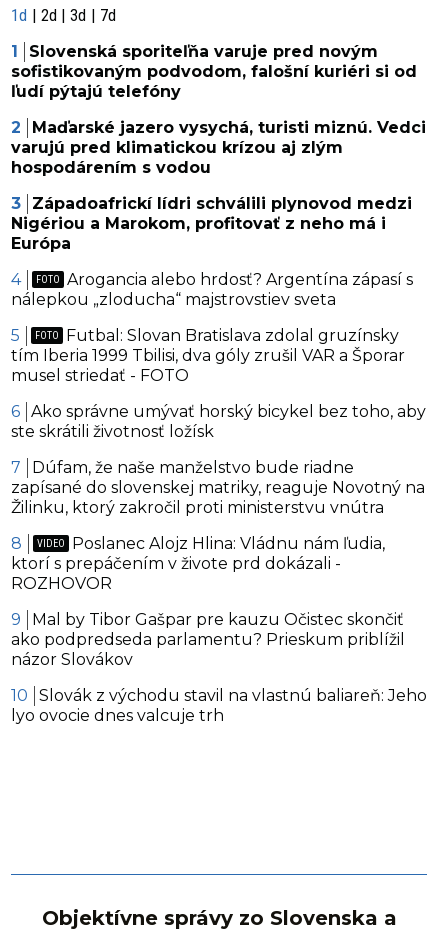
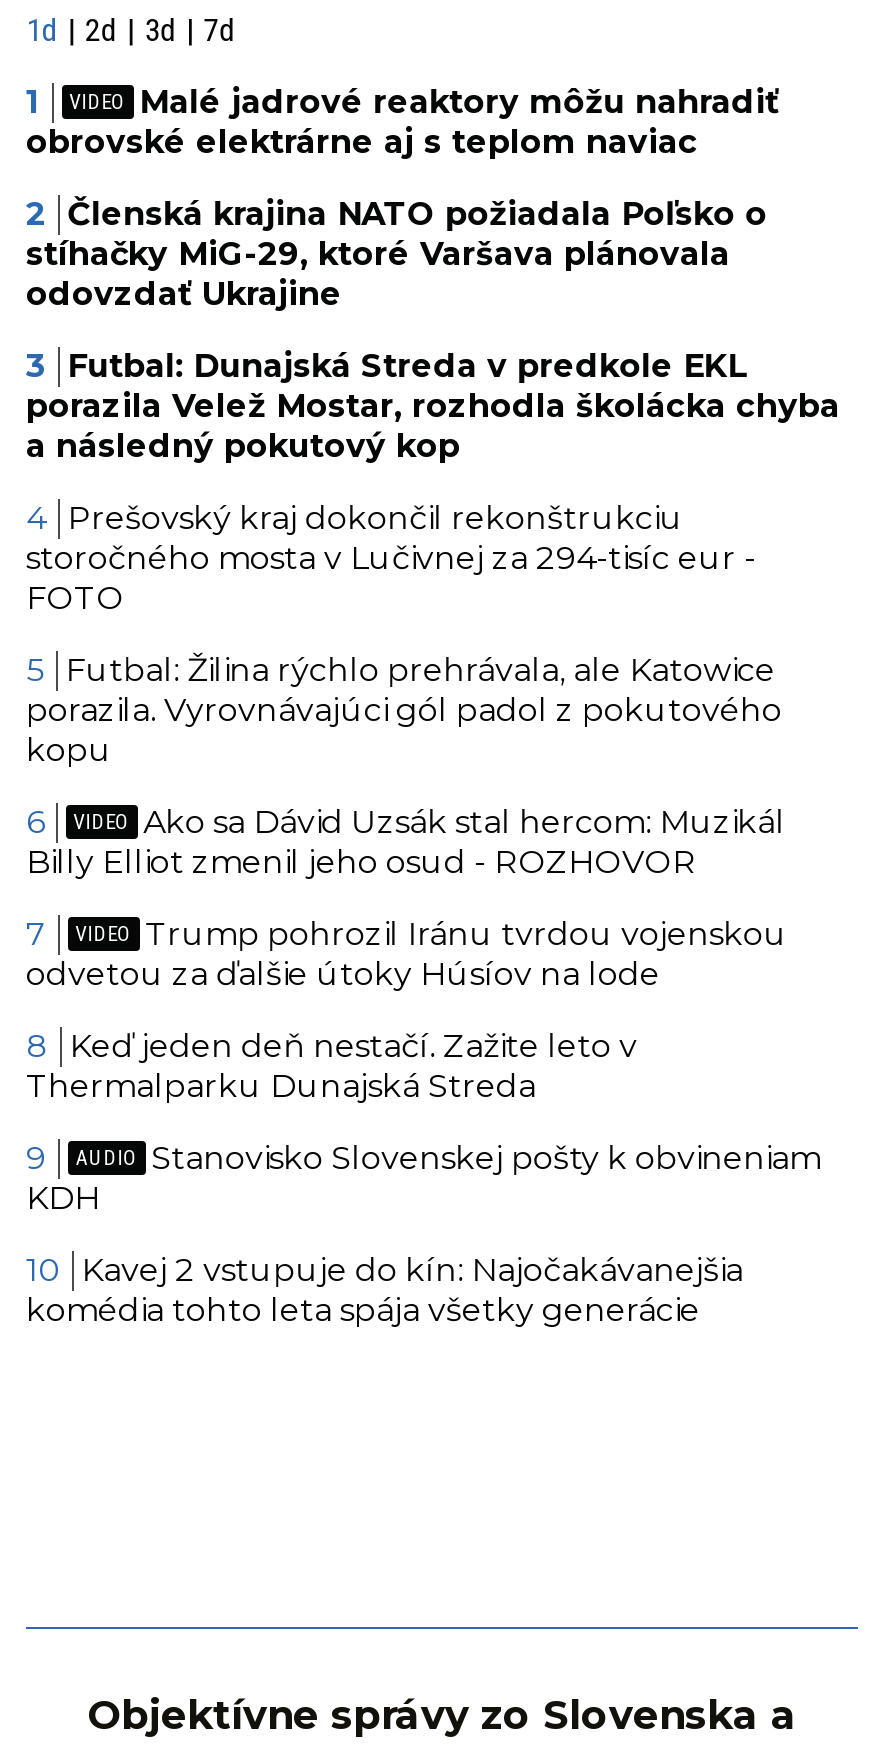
- Slovenská sporiteľňa varuje pred novým
- sofistikovaným podvodom, falošní kuriéri si od
- ľudí pýtajú telefóny
+ Malé jadrové reaktory môžu nahradiť
+ obrovské elektrárne aj s teplom naviac

- Maďarské jazero vysychá, turisti miznú. Vedci
- varujú pred klimatickou krízou aj zlým
- hospodárením s vodou
+ Členská krajina NATO požiadala Poľsko o
+ stíhačky MiG-29, ktoré Varšava plánovala
+ odovzdať Ukrajine

- Západoafrickí lídri schválili plynovod medzi
- Nigériou a Marokom, profitovať z neho má i
- Európa
+ Futbal: Dunajská Streda v predkole EKL
+ porazila Velež Mostar, rozhodla školácka chyba
+ a následný pokutový kop

- Arogancia alebo hrdosť? Argentína zápasí s
- nálepkou „zloducha“ majstrovstiev sveta
+ Prešovský kraj dokončil rekonštrukciu
+ storočného mosta v Lučivnej za 294-tisíc eur -
+ FOTO

- Futbal: Slovan Bratislava zdolal gruzínsky
- tím Iberia 1999 Tbilisi, dva góly zrušil VAR a Šporar
- musel striedať - FOTO
+ Futbal: Žilina rýchlo prehrávala, ale Katowice
+ porazila. Vyrovnávajúci gól padol z pokutového
+ kopu

- Ako správne umývať horský bicykel bez toho, aby
- ste skrátili životnosť ložísk
+ Ako sa Dávid Uzsák stal hercom: Muzikál
+ Billy Elliot zmenil jeho osud - ROZHOVOR

- Dúfam, že naše manželstvo bude riadne
- zapísané do slovenskej matriky, reaguje Novotný na
- Žilinku, ktorý zakročil proti ministerstvu vnútra
+ Trump pohrozil Iránu tvrdou vojenskou
+ odvetou za ďalšie útoky Húsíov na lode

- Poslanec Alojz Hlina: Vládnu nám ľudia,
- ktorí s prepáčením v živote prd dokázali -
- ROZHOVOR
+ Keď jeden deň nestačí. Zažite leto v
+ Thermalparku Dunajská Streda

- Mal by Tibor Gašpar pre kauzu Očistec skončiť
- ako podpredseda parlamentu? Prieskum priblížil
- názor Slovákov
+ Stanovisko Slovenskej pošty k obvineniam
+ KDH

- Slovák z východu stavil na vlastnú baliareň: Jeho
- lyo ovocie dnes valcuje trh
+ Kavej 2 vstupuje do kín: Najočakávanejšia
+ komédia tohto leta spája všetky generácie
